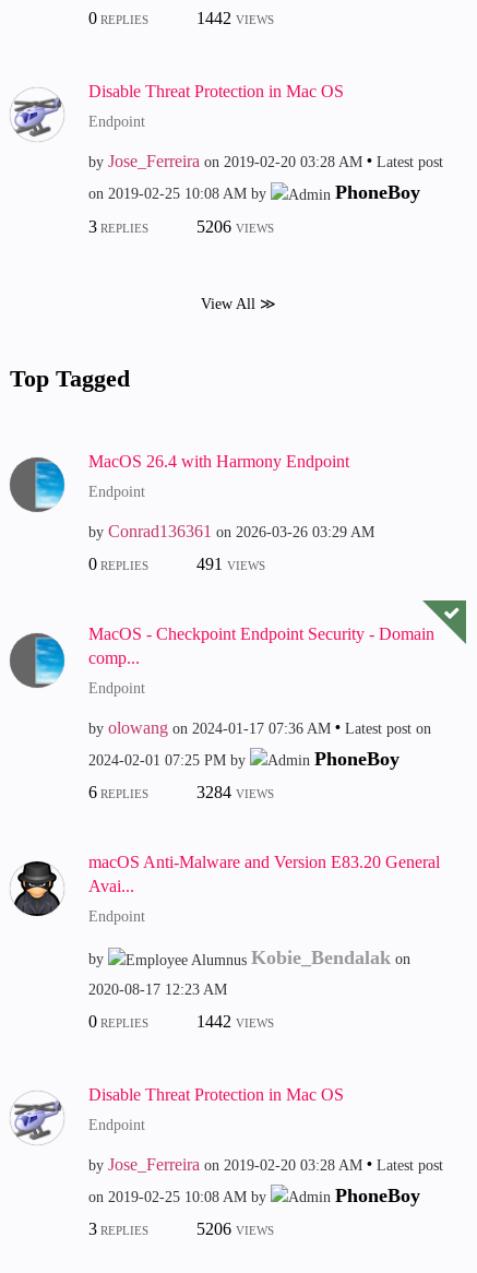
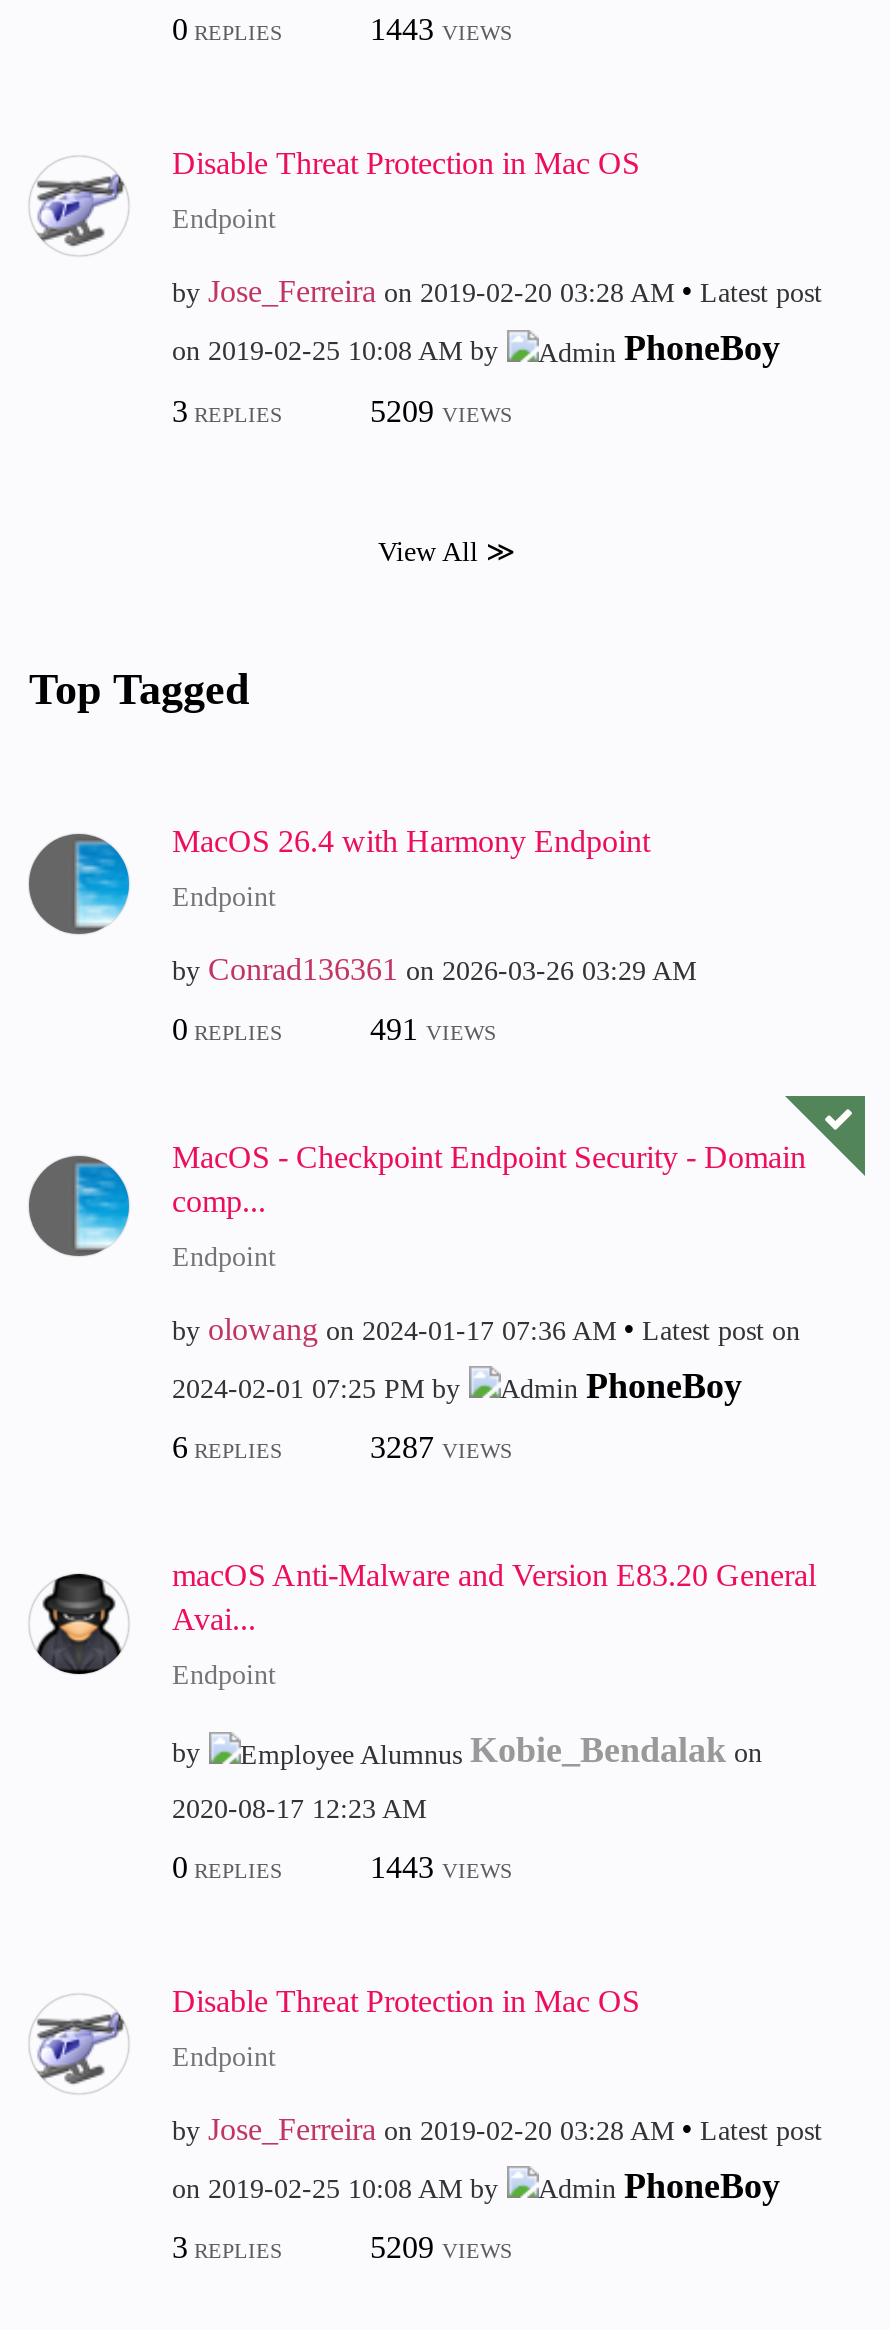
- 1442 VIEWS
+ 1443 VIEWS

- 5206 VIEWS
+ 5209 VIEWS

- 3284 VIEWS
+ 3287 VIEWS

- 1442 VIEWS
+ 1443 VIEWS

- 5206 VIEWS
+ 5209 VIEWS
